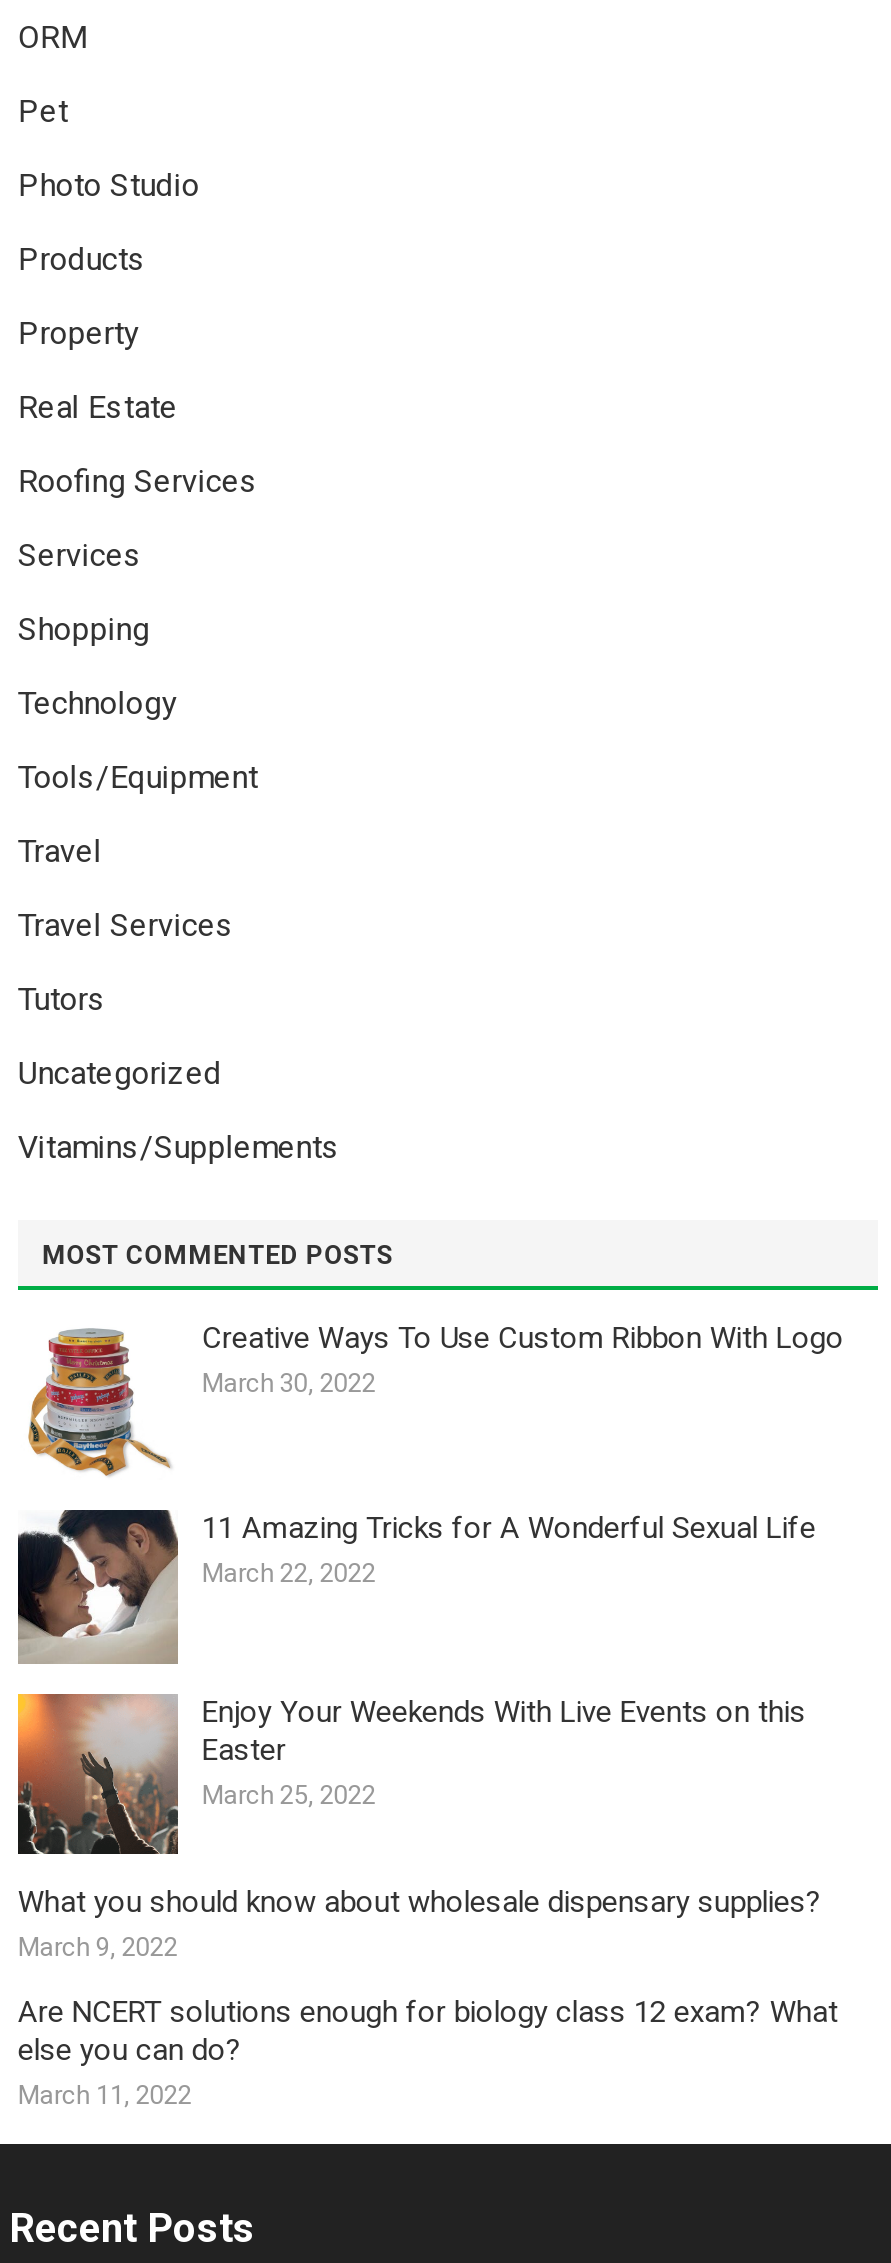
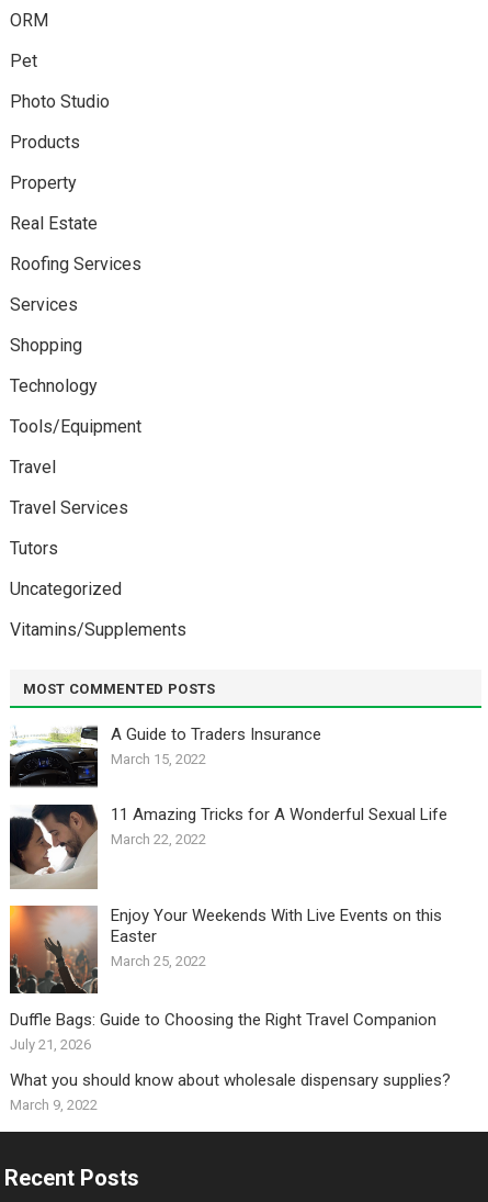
- [image]
- Creative Ways To Use Custom Ribbon With Logo￼
- March 30, 2022
+ [image]
+ A Guide to Traders Insurance
+ March 15, 2022

+ Duffle Bags: Guide to Choosing the Right Travel Companion
+ July 21, 2026

moved down: What you should know about wholesale dispensary supplies? | March 9, 2022

- Are NCERT solutions enough for biology class 12 exam? What
- else you can do?
- March 11, 2022
